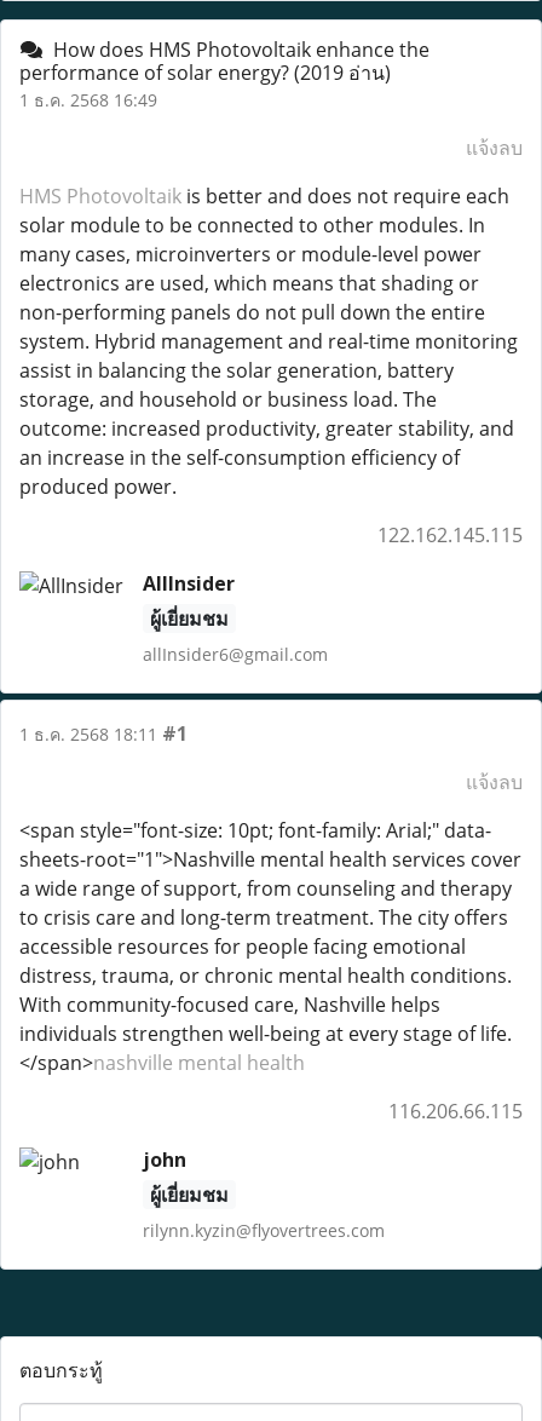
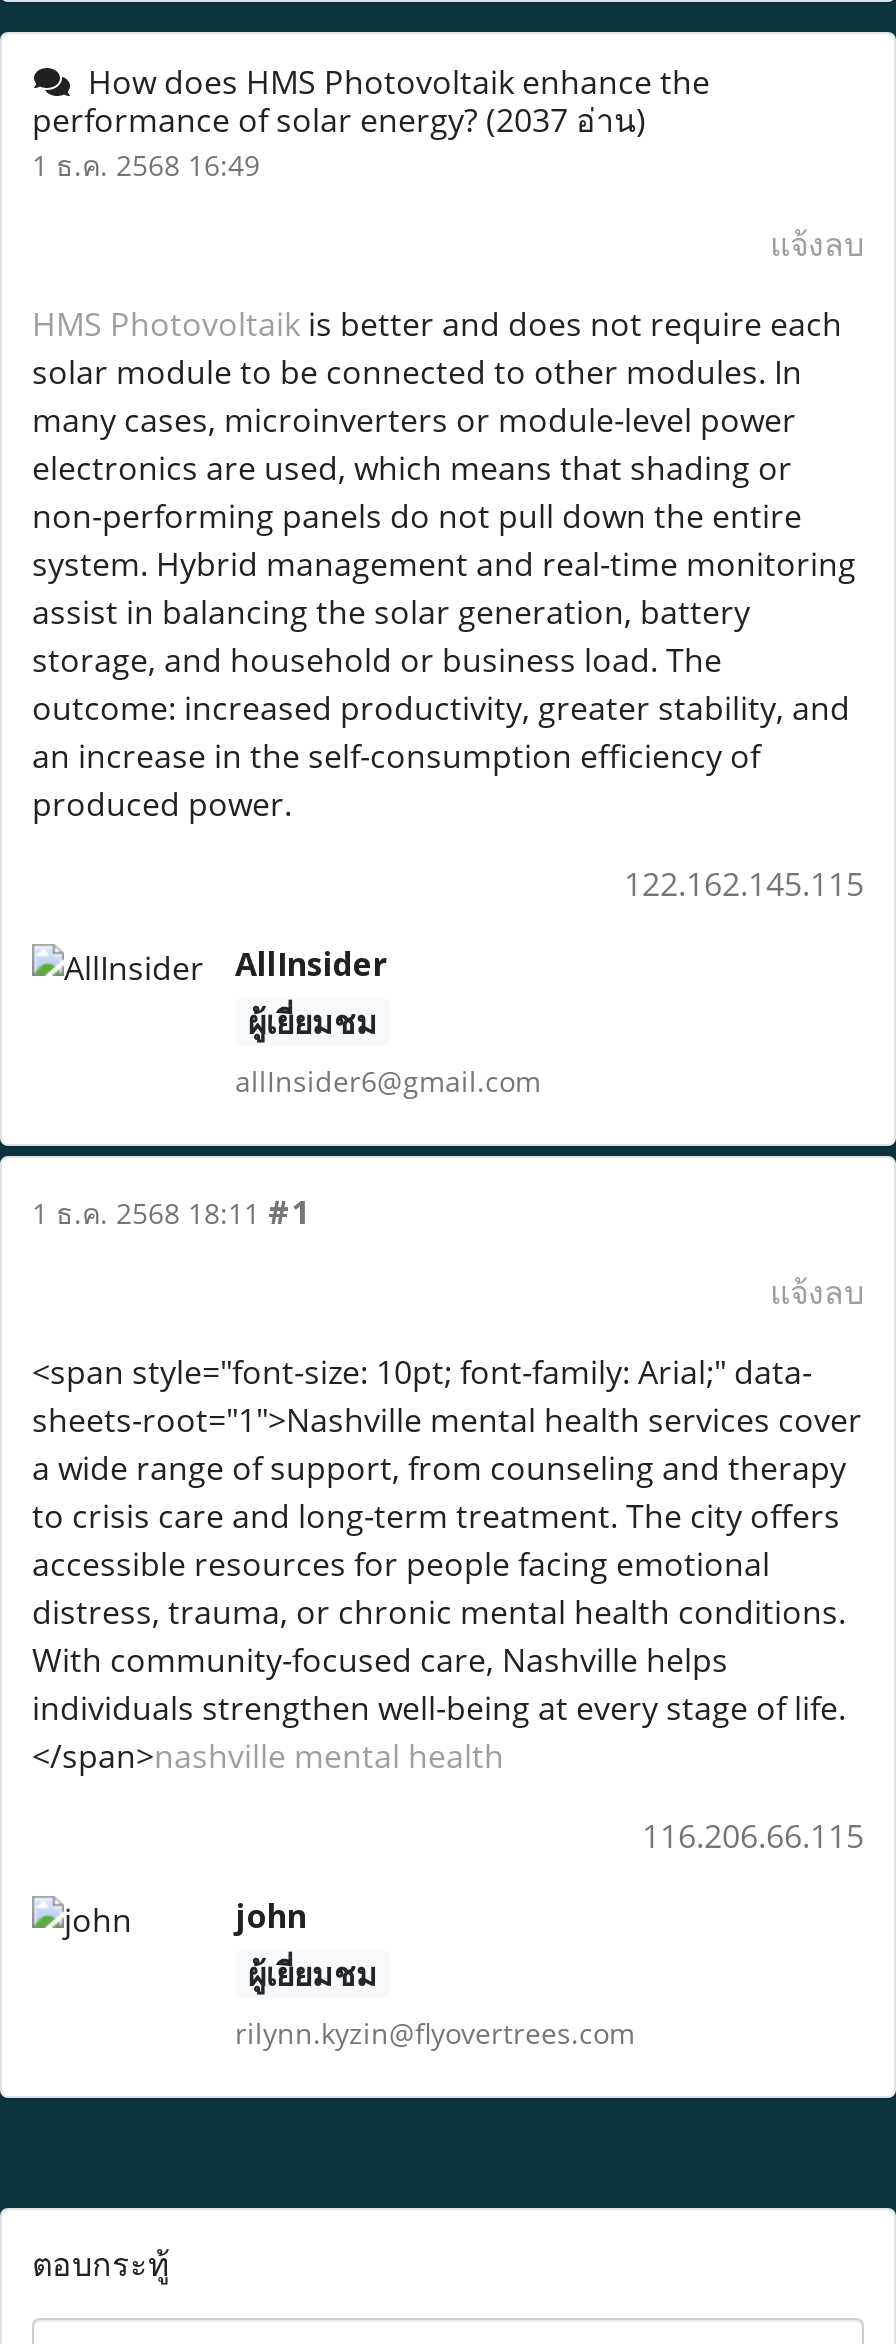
- performance of solar energy? (2019 อ่าน)
+ performance of solar energy? (2037 อ่าน)
